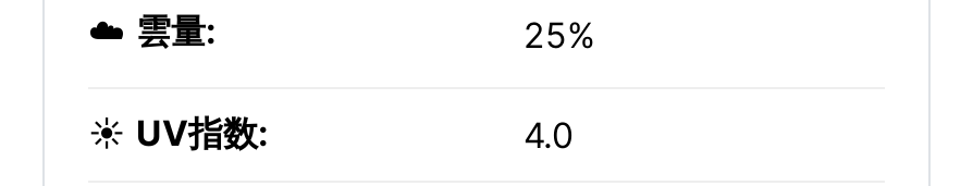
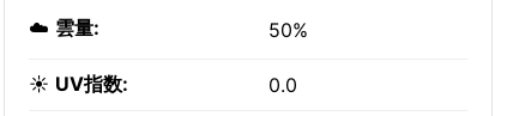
- 25%
+ 50%

- 4.0
+ 0.0
